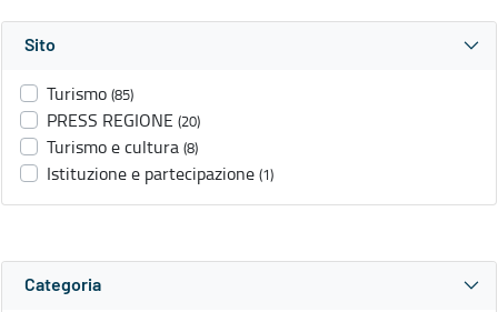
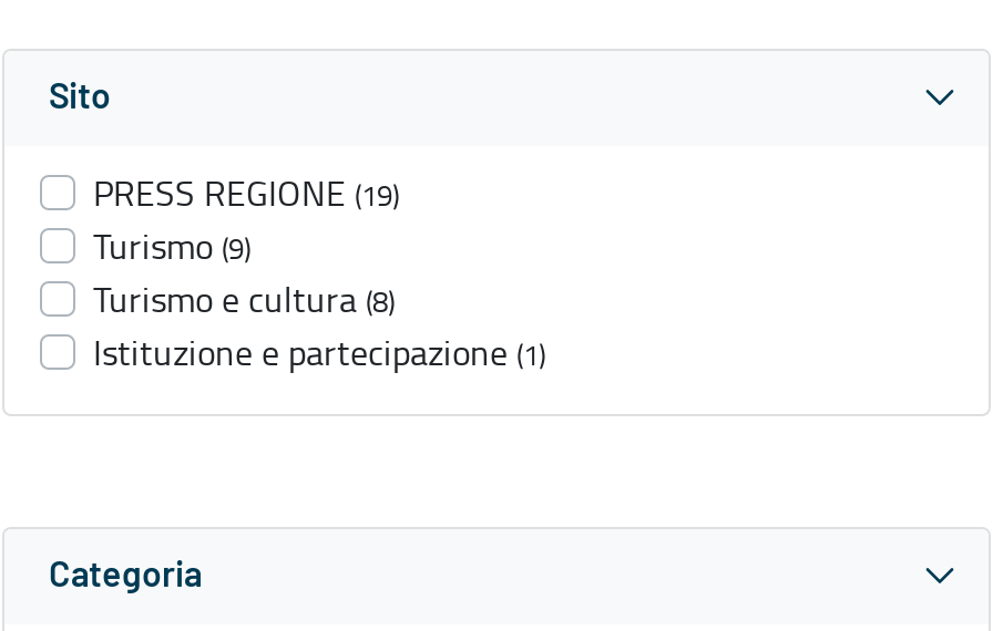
- Turismo (85)
- PRESS REGIONE (20)
+ PRESS REGIONE (19)
+ Turismo (9)
